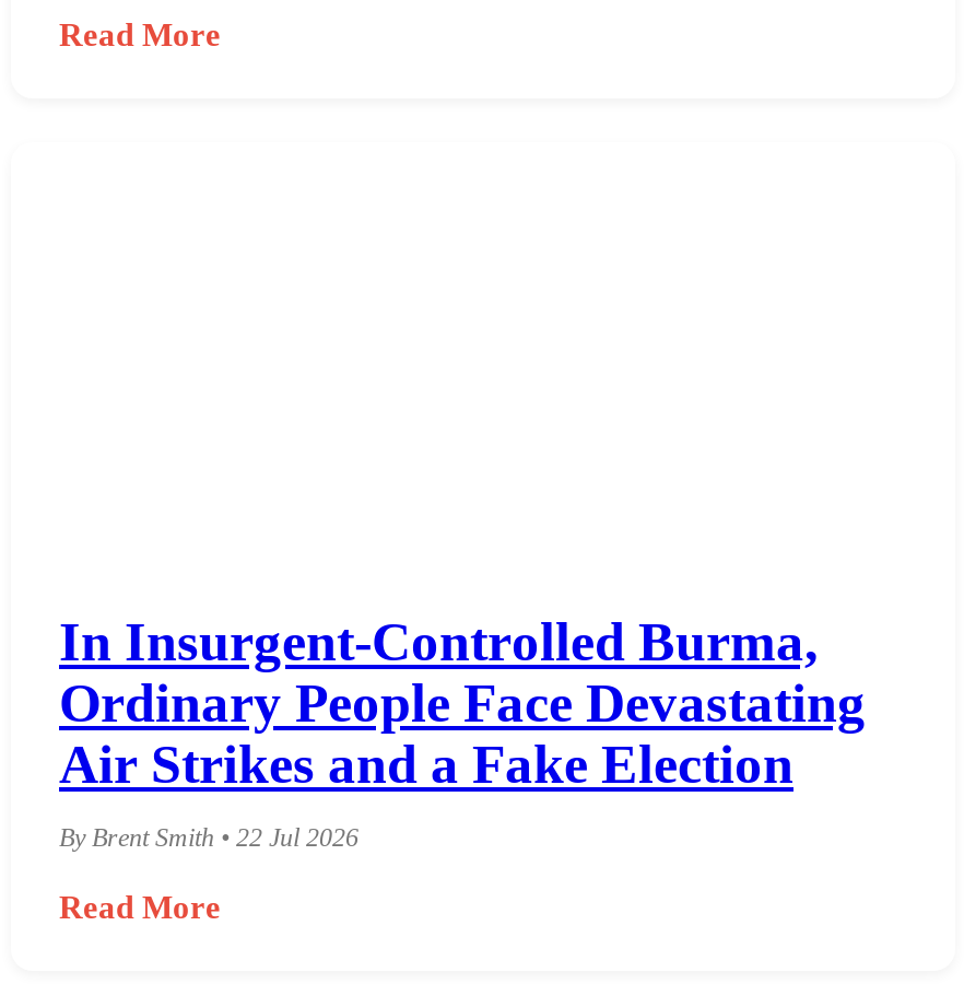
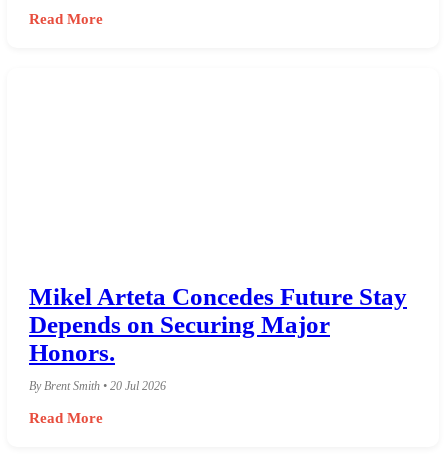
- In Insurgent-Controlled Burma,
- Ordinary People Face Devastating
- Air Strikes and a Fake Election
+ Mikel Arteta Concedes Future Stay
+ Depends on Securing Major
+ Honors.

- By Brent Smith • 22 Jul 2026
+ By Brent Smith • 20 Jul 2026
